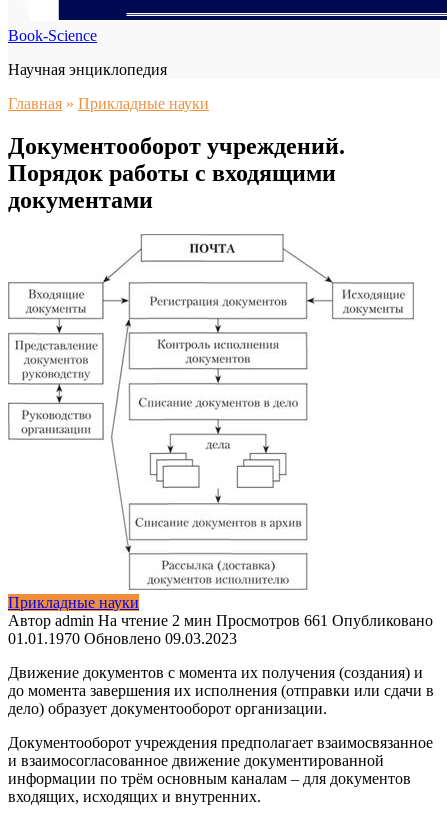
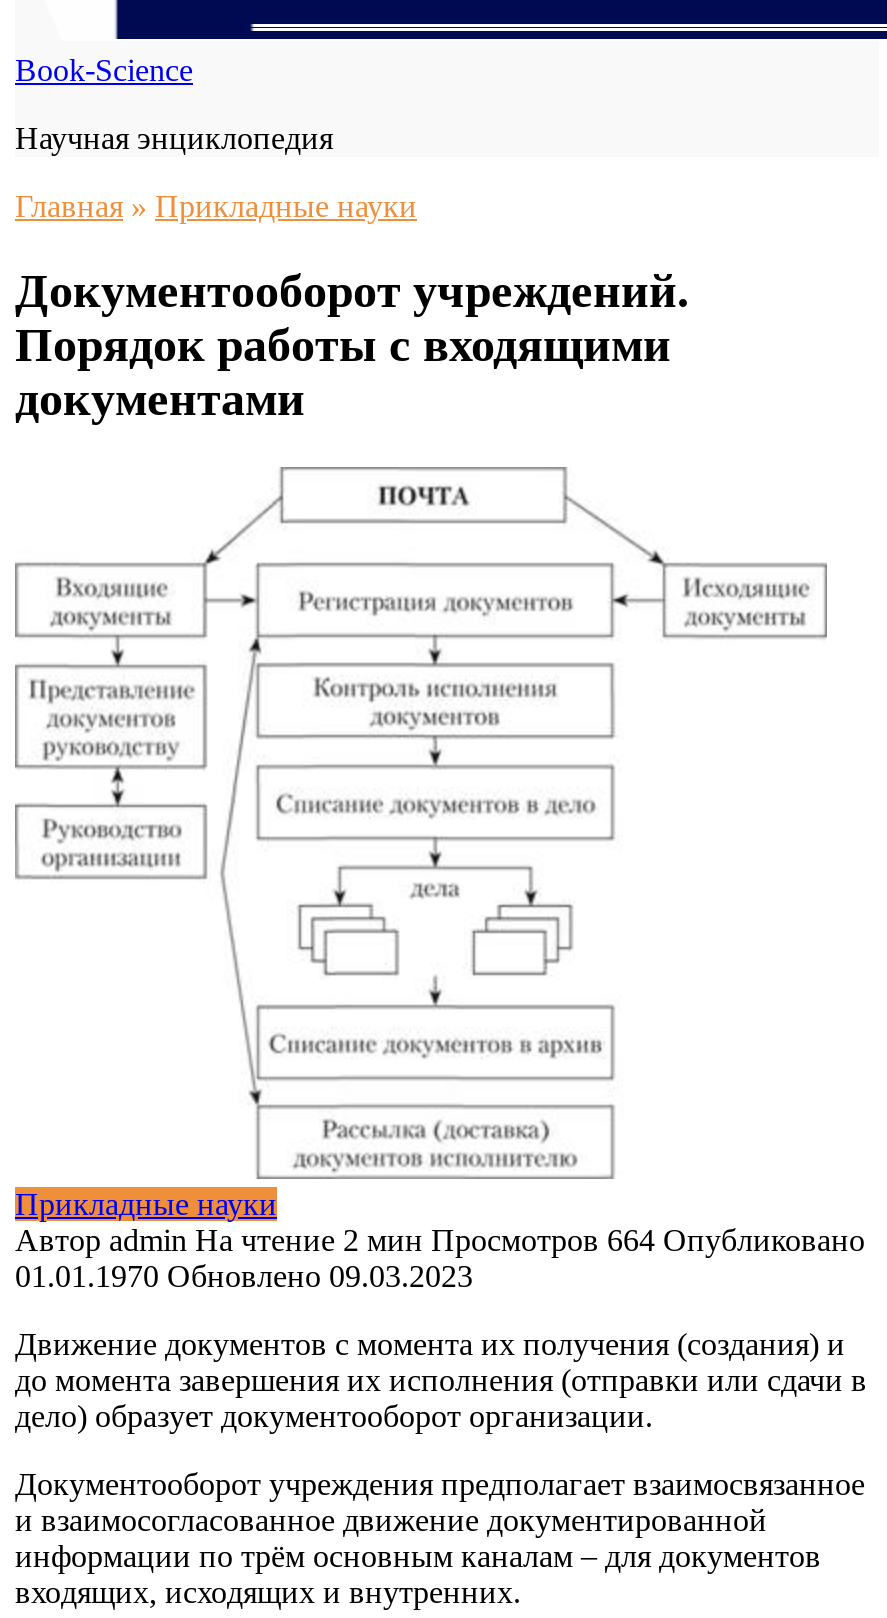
- Автор admin На чтение 2 мин Просмотров 661 Опубликовано
+ Автор admin На чтение 2 мин Просмотров 664 Опубликовано
